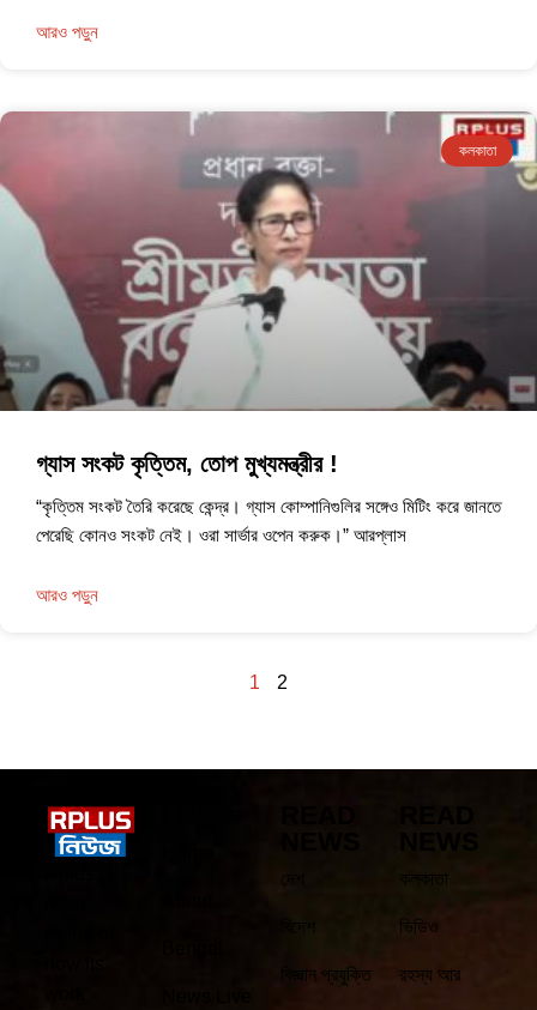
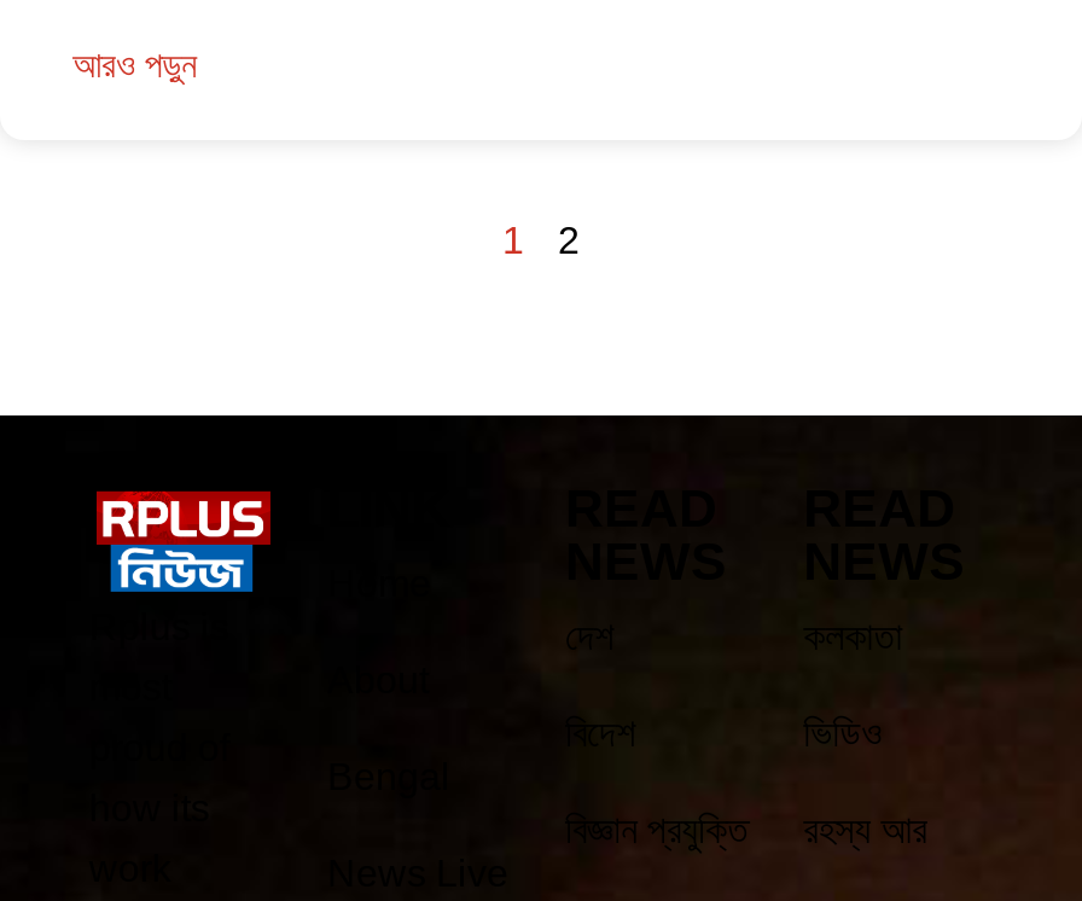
- [image]
- কলকাতা

- গ্যাস সংকট কৃত্তিম, তোপ মুখ্যমন্ত্রীর !
- “কৃত্তিম সংকট তৈরি করেছে কেন্দ্র। গ্যাস কোম্পানিগুলির সঙ্গেও মিটিং করে জানতে
- পেরেছি কোনও সংকট নেই। ওরা সার্ভার ওপেন করুক।” আরপ্লাস
- আরও পড়ুন
